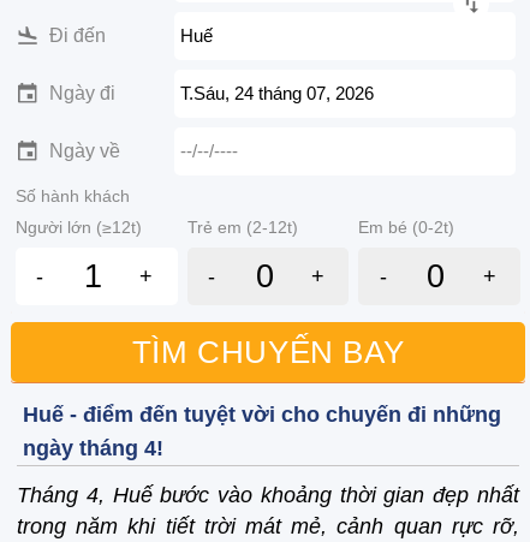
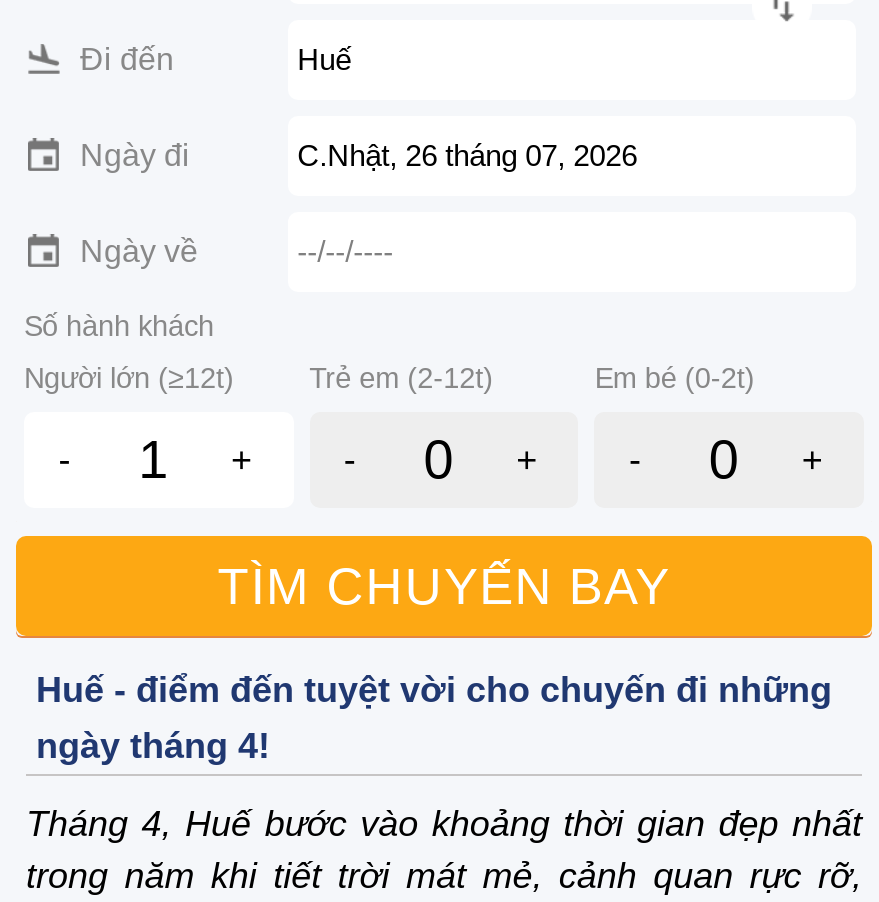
- T.Sáu, 24 tháng 07, 2026
+ C.Nhật, 26 tháng 07, 2026
